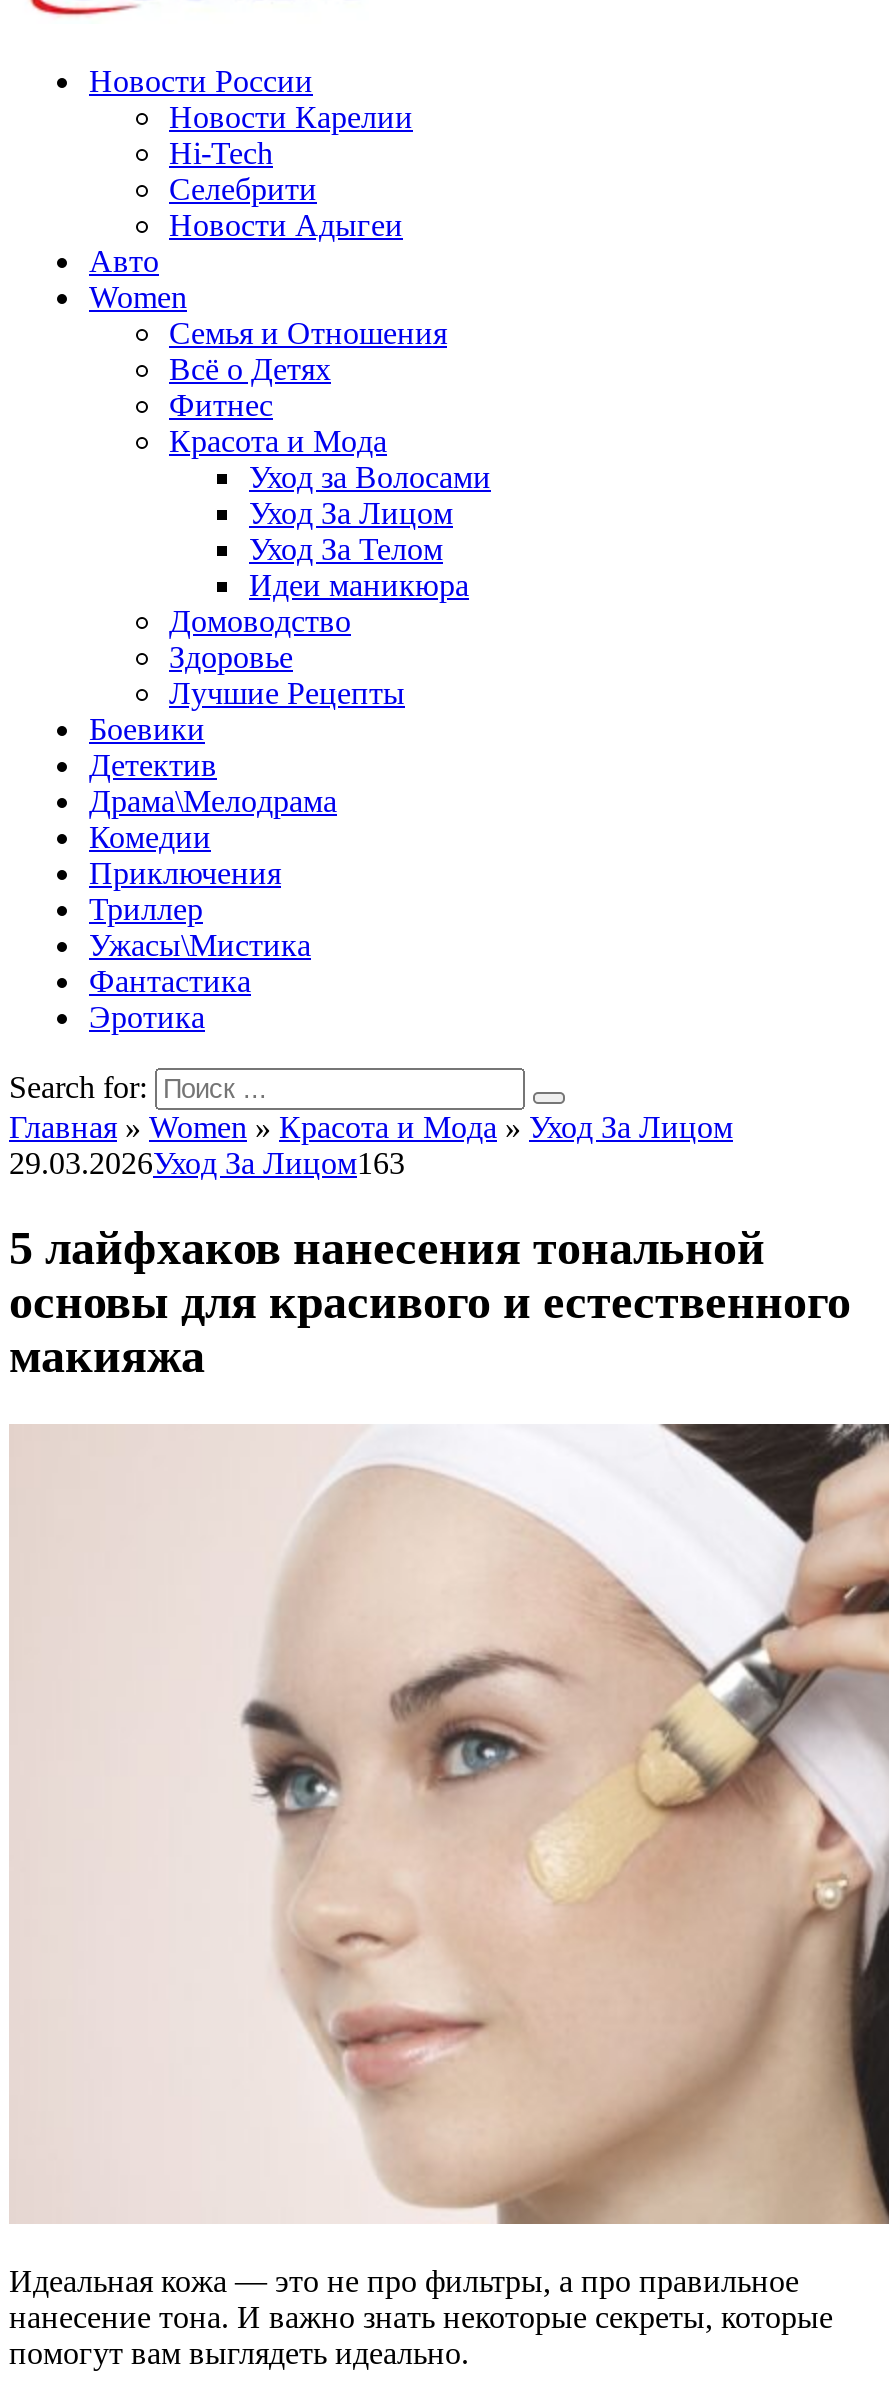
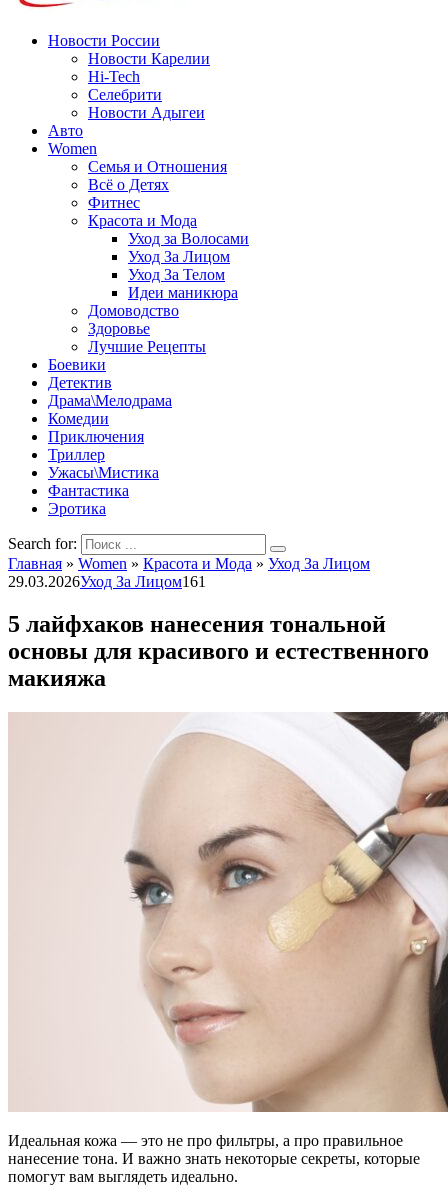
- 29.03.2026Уход За Лицом163
+ 29.03.2026Уход За Лицом161
